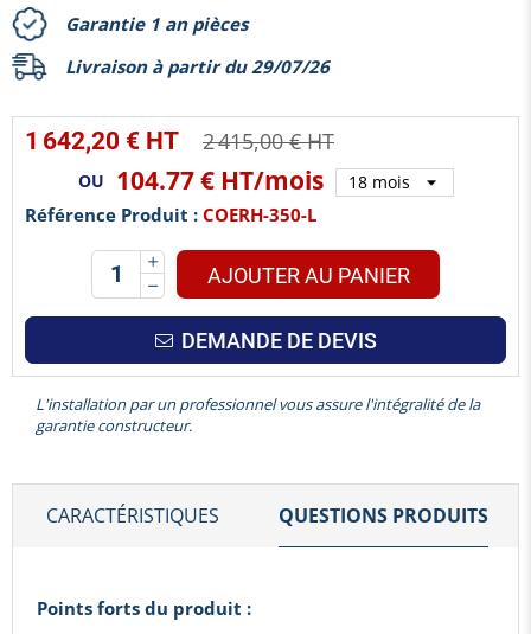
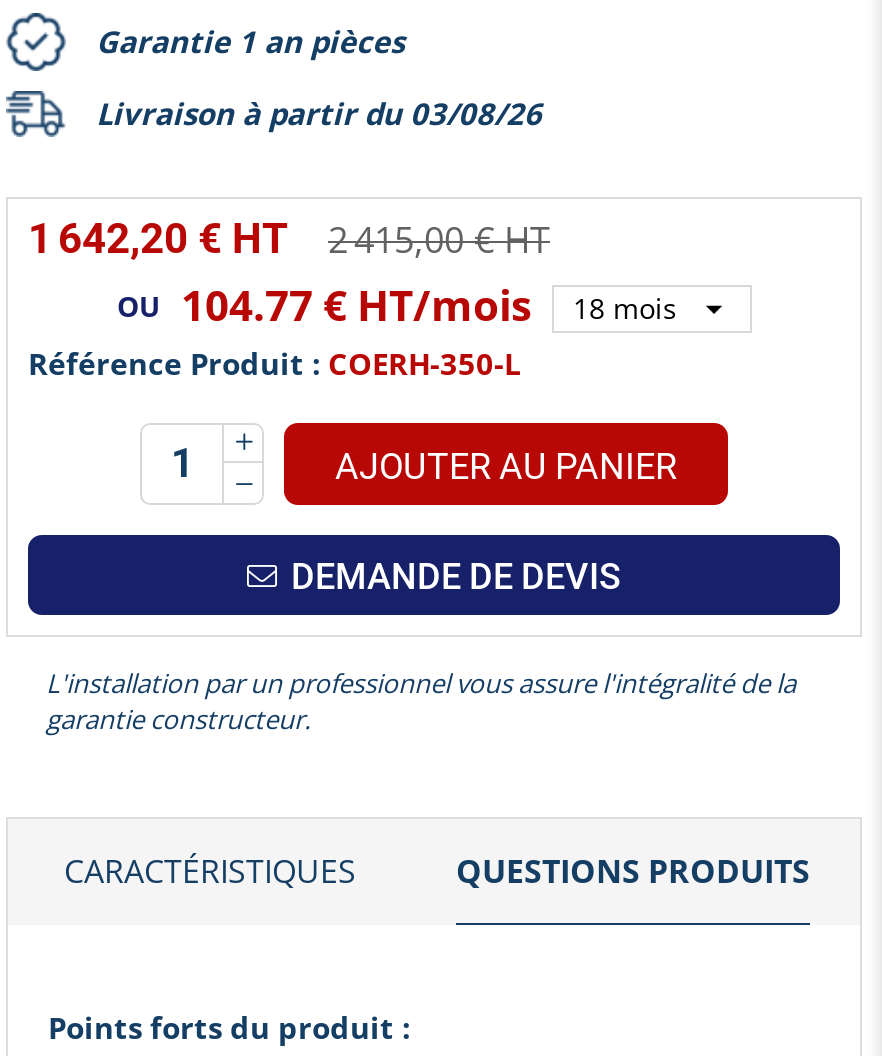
- Livraison à partir du 29/07/26
+ Livraison à partir du 03/08/26
